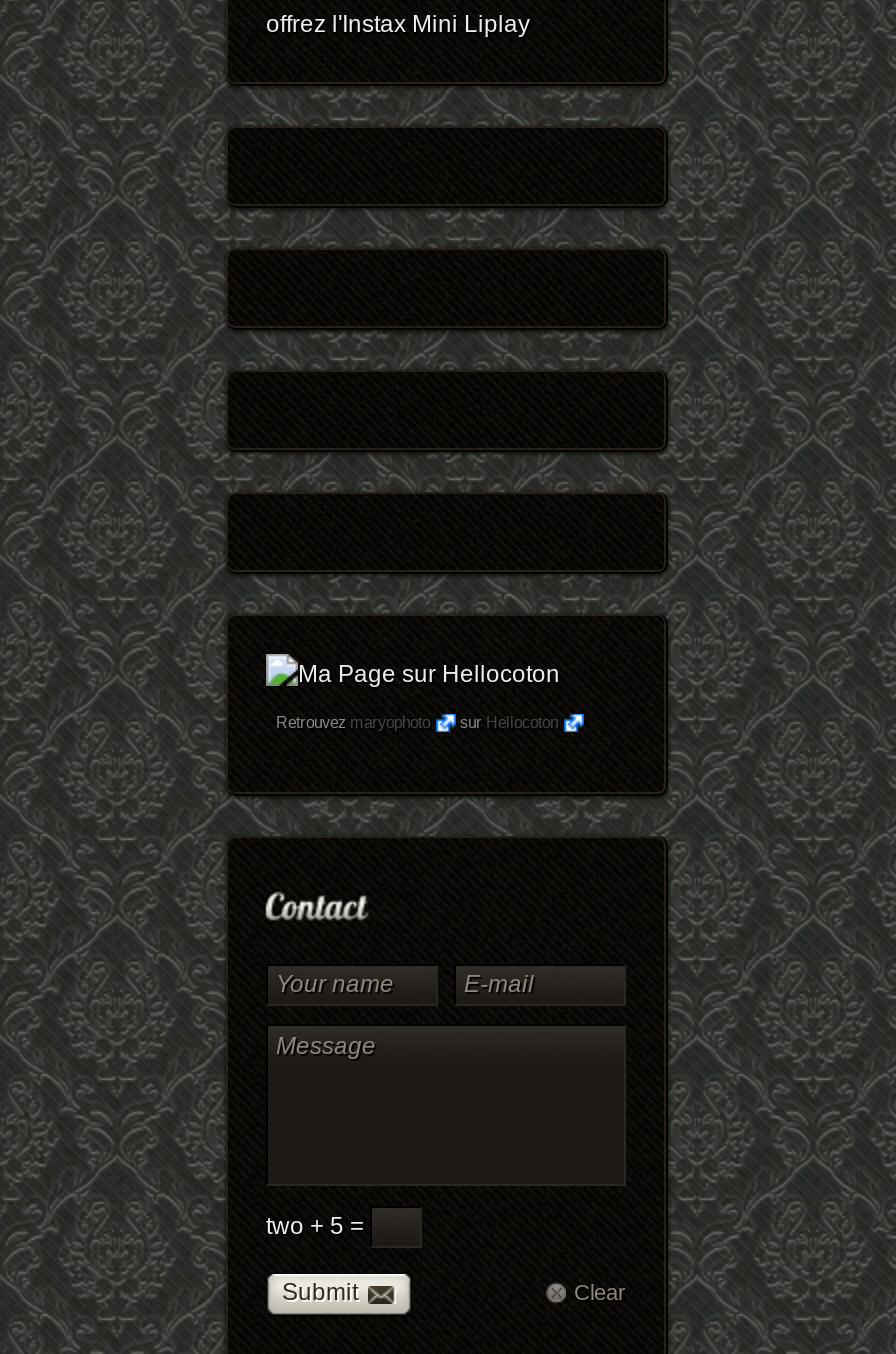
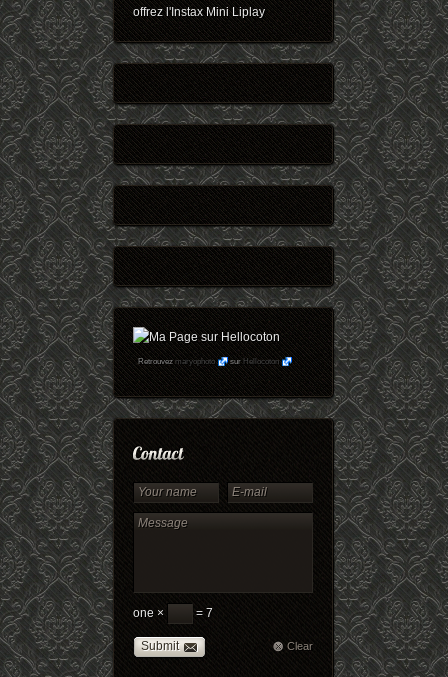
- two + 5 =
+ one ×
+ = 7
